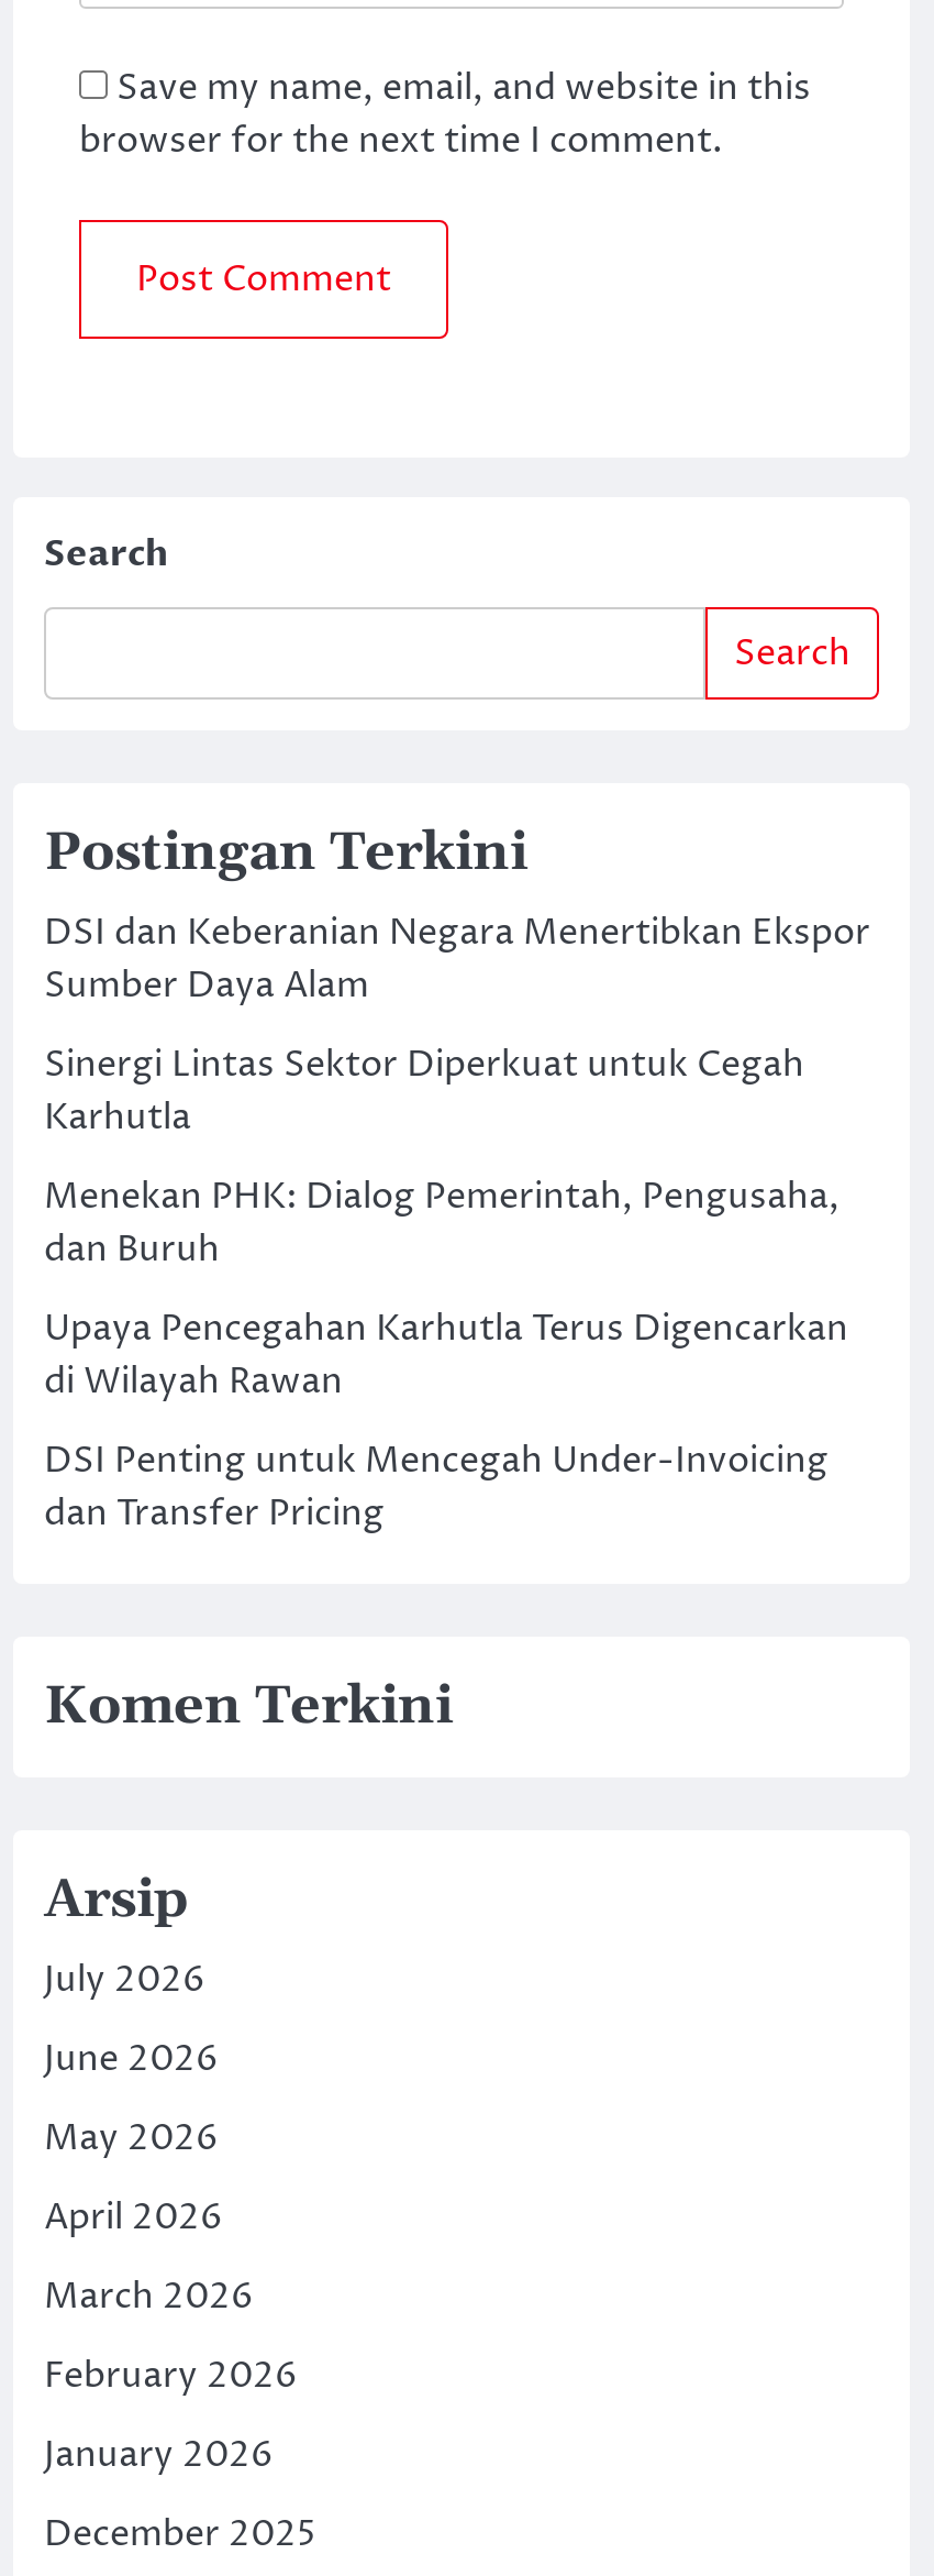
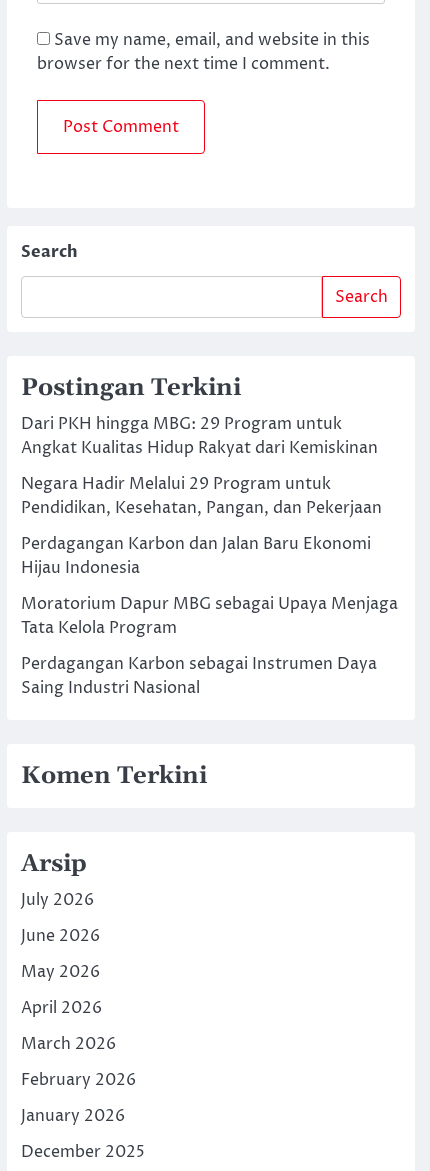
- DSI dan Keberanian Negara Menertibkan Ekspor
- Sumber Daya Alam
+ Dari PKH hingga MBG: 29 Program untuk
+ Angkat Kualitas Hidup Rakyat dari Kemiskinan

- Sinergi Lintas Sektor Diperkuat untuk Cegah
- Karhutla
+ Negara Hadir Melalui 29 Program untuk
+ Pendidikan, Kesehatan, Pangan, dan Pekerjaan

- Menekan PHK: Dialog Pemerintah, Pengusaha,
- dan Buruh
+ Perdagangan Karbon dan Jalan Baru Ekonomi
+ Hijau Indonesia

- Upaya Pencegahan Karhutla Terus Digencarkan
- di Wilayah Rawan
+ Moratorium Dapur MBG sebagai Upaya Menjaga
+ Tata Kelola Program

- DSI Penting untuk Mencegah Under-Invoicing
- dan Transfer Pricing
+ Perdagangan Karbon sebagai Instrumen Daya
+ Saing Industri Nasional
